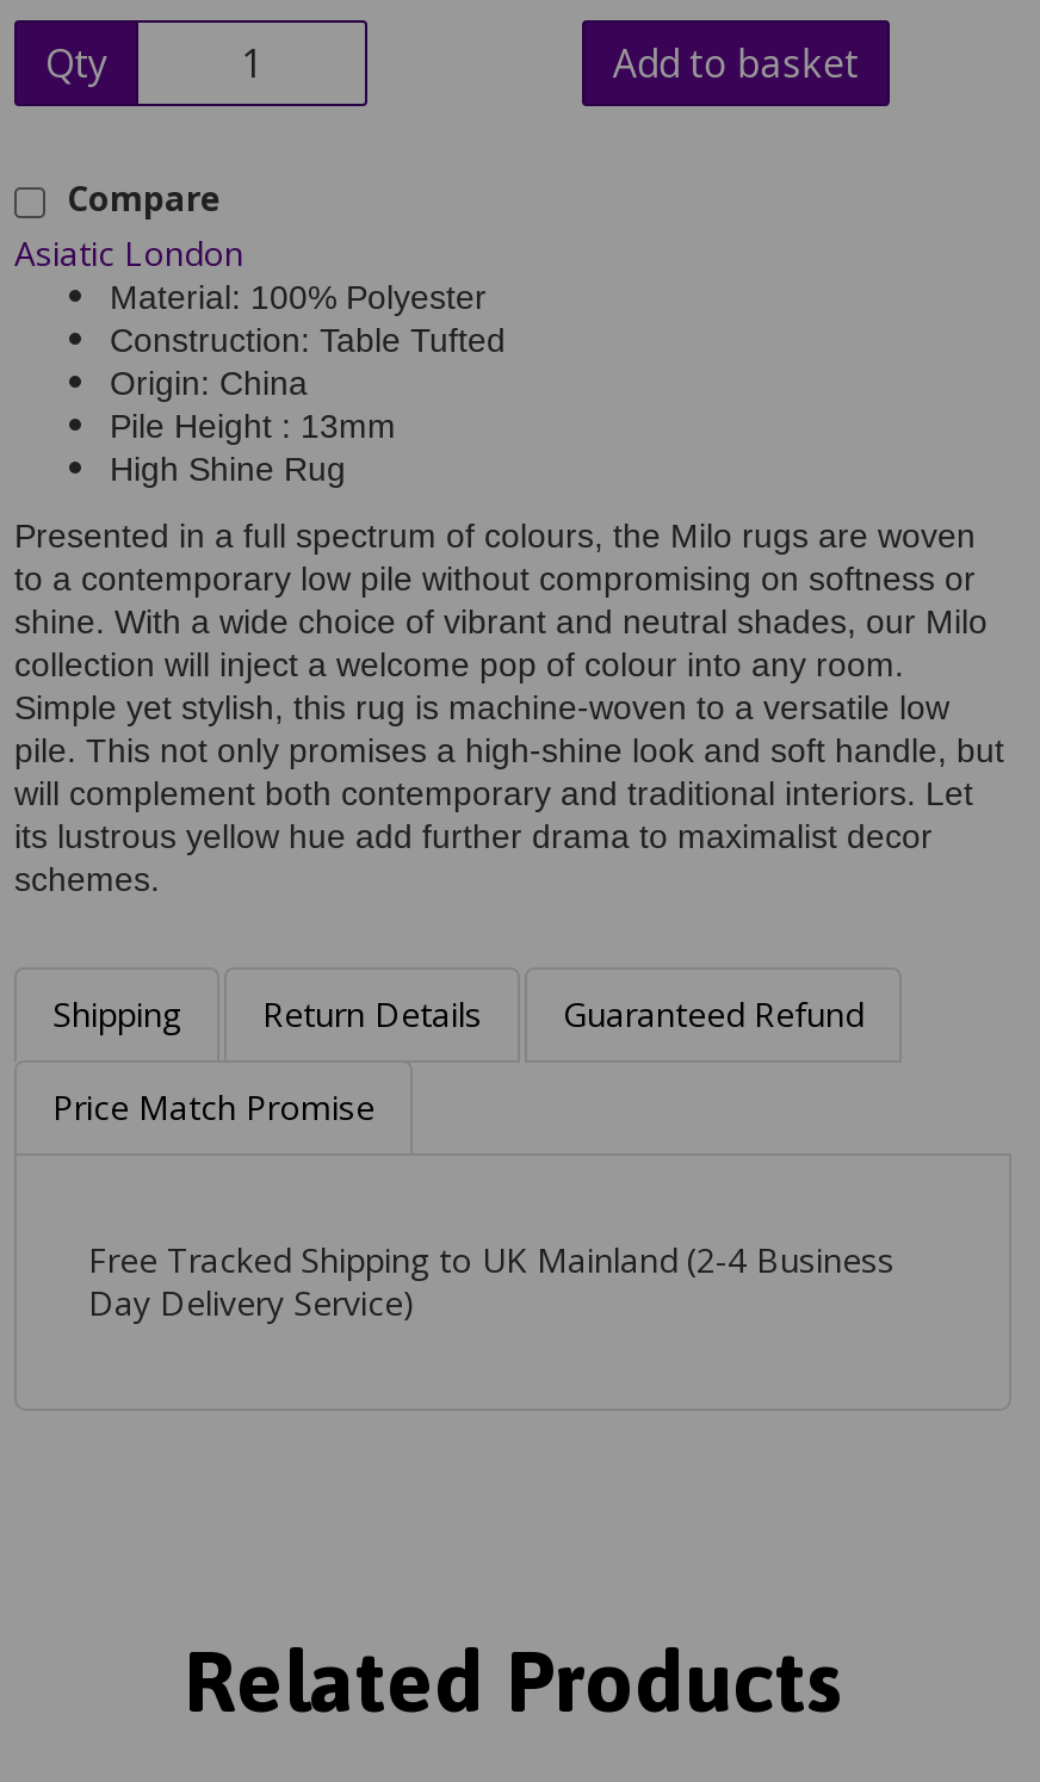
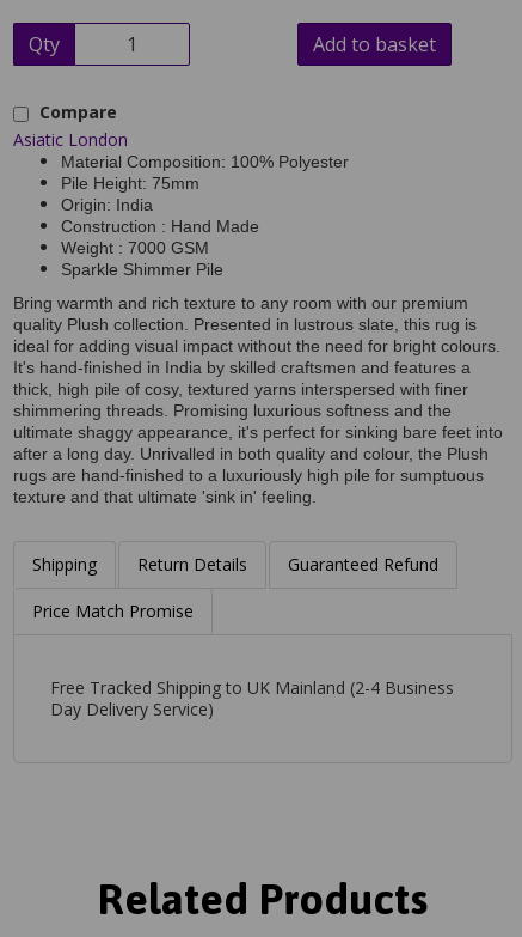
- Material: 100% Polyester
- Construction: Table Tufted
- Origin: China
- Pile Height : 13mm
- High Shine Rug
+ Material Composition: 100% Polyester
+ Pile Height: 75mm
+ Origin: India
+ Construction : Hand Made
+ Weight : 7000 GSM
+ Sparkle Shimmer Pile

- Presented in a full spectrum of colours, the Milo rugs are woven
- to a contemporary low pile without compromising on softness or
- shine. With a wide choice of vibrant and neutral shades, our Milo
- collection will inject a welcome pop of colour into any room.
- Simple yet stylish, this rug is machine-woven to a versatile low
- pile. This not only promises a high-shine look and soft handle, but
- will complement both contemporary and traditional interiors. Let
- its lustrous yellow hue add further drama to maximalist decor
- schemes.
+ Bring warmth and rich texture to any room with our premium
+ quality Plush collection. Presented in lustrous slate, this rug is
+ ideal for adding visual impact without the need for bright colours.
+ It's hand-finished in India by skilled craftsmen and features a
+ thick, high pile of cosy, textured yarns interspersed with finer
+ shimmering threads. Promising luxurious softness and the
+ ultimate shaggy appearance, it's perfect for sinking bare feet into
+ after a long day. Unrivalled in both quality and colour, the Plush
+ rugs are hand-finished to a luxuriously high pile for sumptuous
+ texture and that ultimate 'sink in' feeling.
